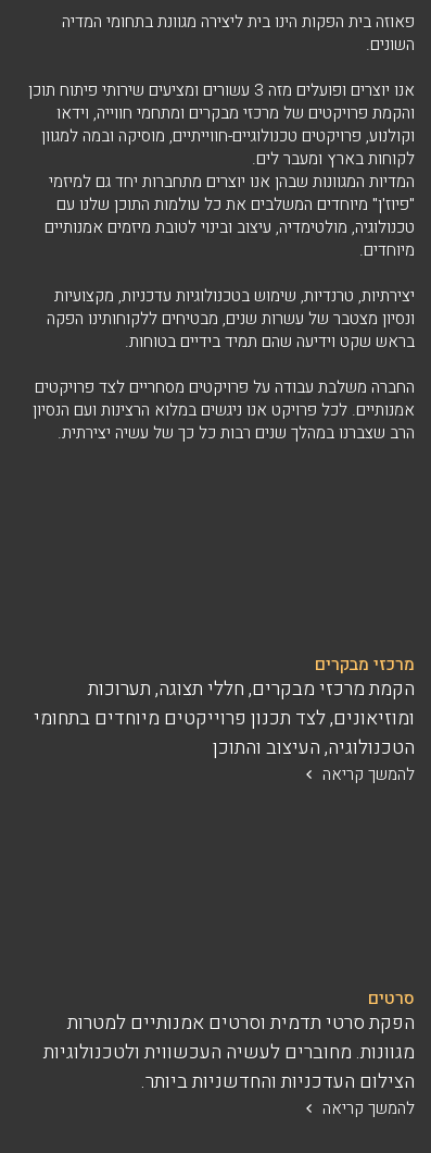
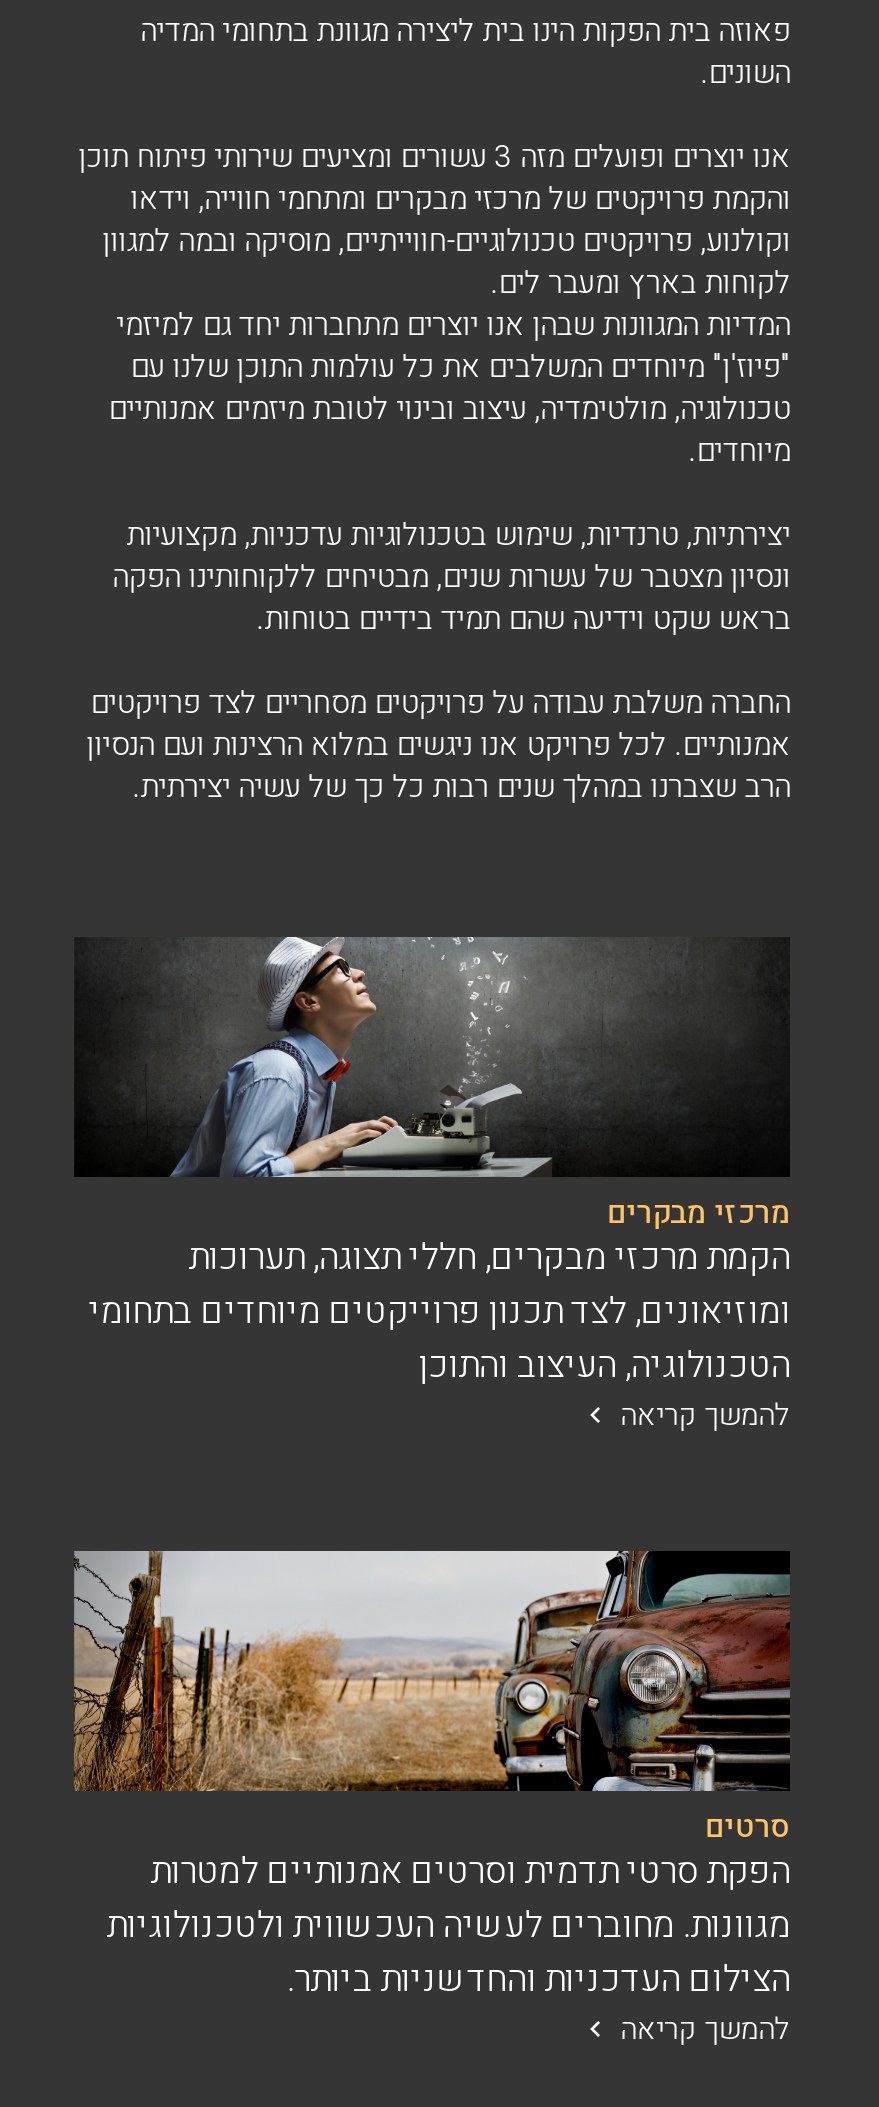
+ [image]

+ [image]
